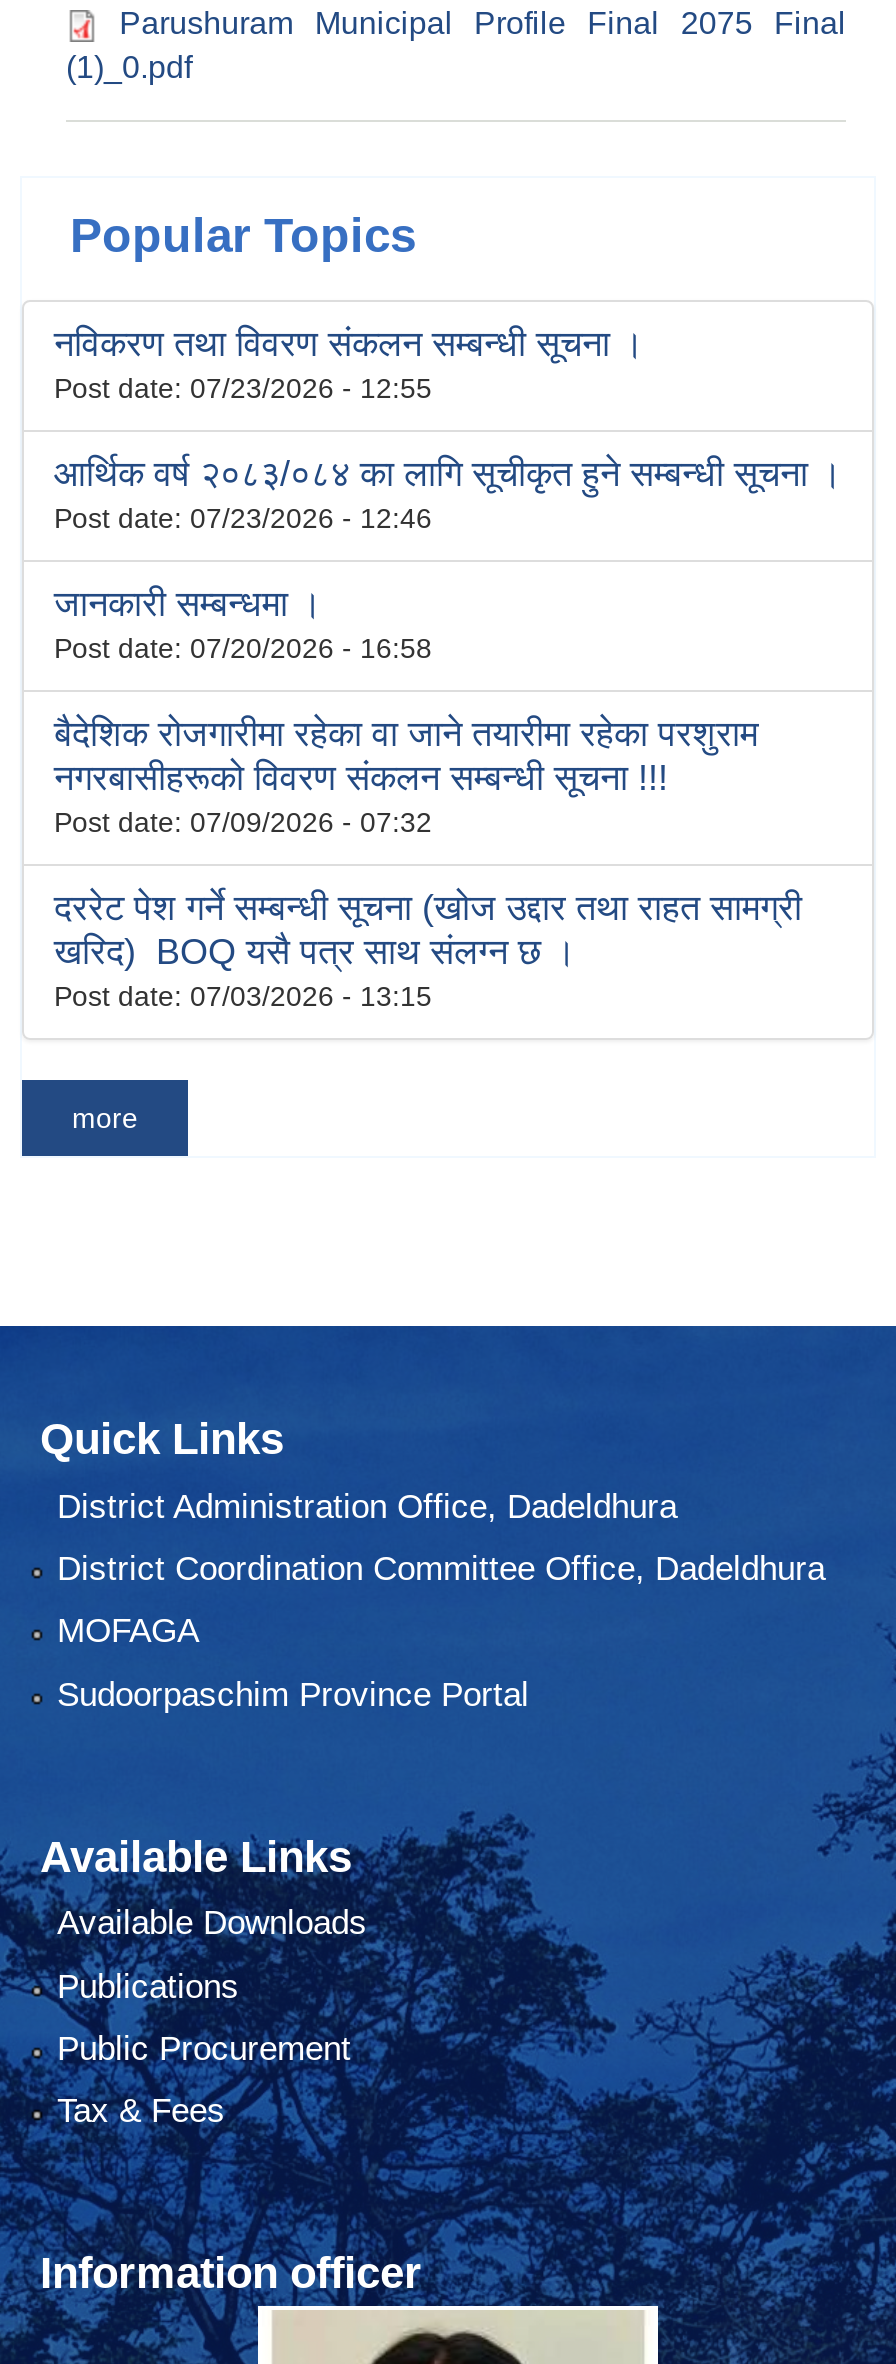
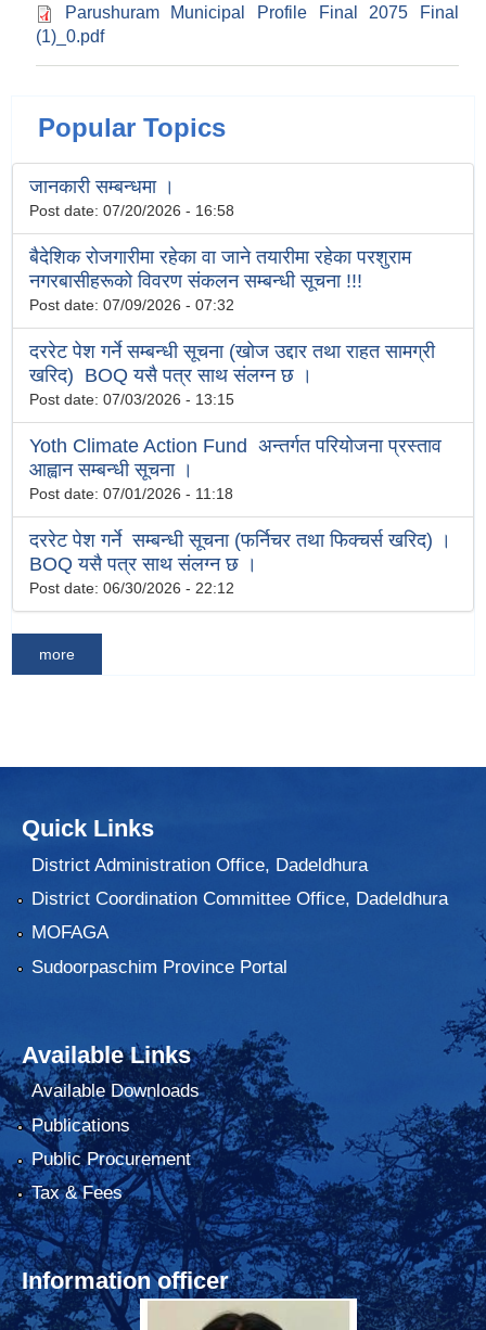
- नविकरण तथा विवरण संकलन सम्बन्धी सूचना ।
- Post date: 07/23/2026 - 12:55
- आर्थिक वर्ष २०८३/०८४ का लागि सूचीकृत हुने सम्बन्धी सूचना ।
- Post date: 07/23/2026 - 12:46

moved up: जानकारी सम्बन्धमा । | Post date: 07/20/2026 - 16:58 | बैदेशिक रोजगारीमा रहेका वा जाने तयारीमा रहेका परशुराम | नगरबासीहरूको विवरण संकलन सम्बन्धी सूचना !!! | Post date: 07/09/2026 - 07:32 | दररेट पेश गर्ने सम्बन्धी सूचना (खोज उद्दार तथा राहत सामग्री | खरिद) BOQ यसै पत्र साथ संलग्‍न छ । | Post date: 07/03/2026 - 13:15

+ Yoth Climate Action Fund अन्तर्गत परियोजना प्रस्ताव
+ आह्वान सम्बन्धी सूचना ।
+ Post date: 07/01/2026 - 11:18
+ दररेट पेश गर्ने सम्बन्धी सूचना (फर्निचर तथा फिक्‍चर्स खरिद) ।
+ BOQ यसै पत्र साथ संलग्‍न छ ।
+ Post date: 06/30/2026 - 22:12
